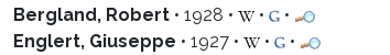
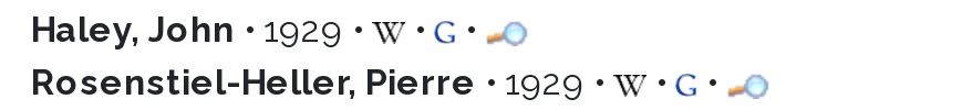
- Bergland, Robert • 1928 •
+ Haley, John • 1929 •

- Englert, Giuseppe • 1927 •
+ Rosenstiel-Heller, Pierre • 1929 •
